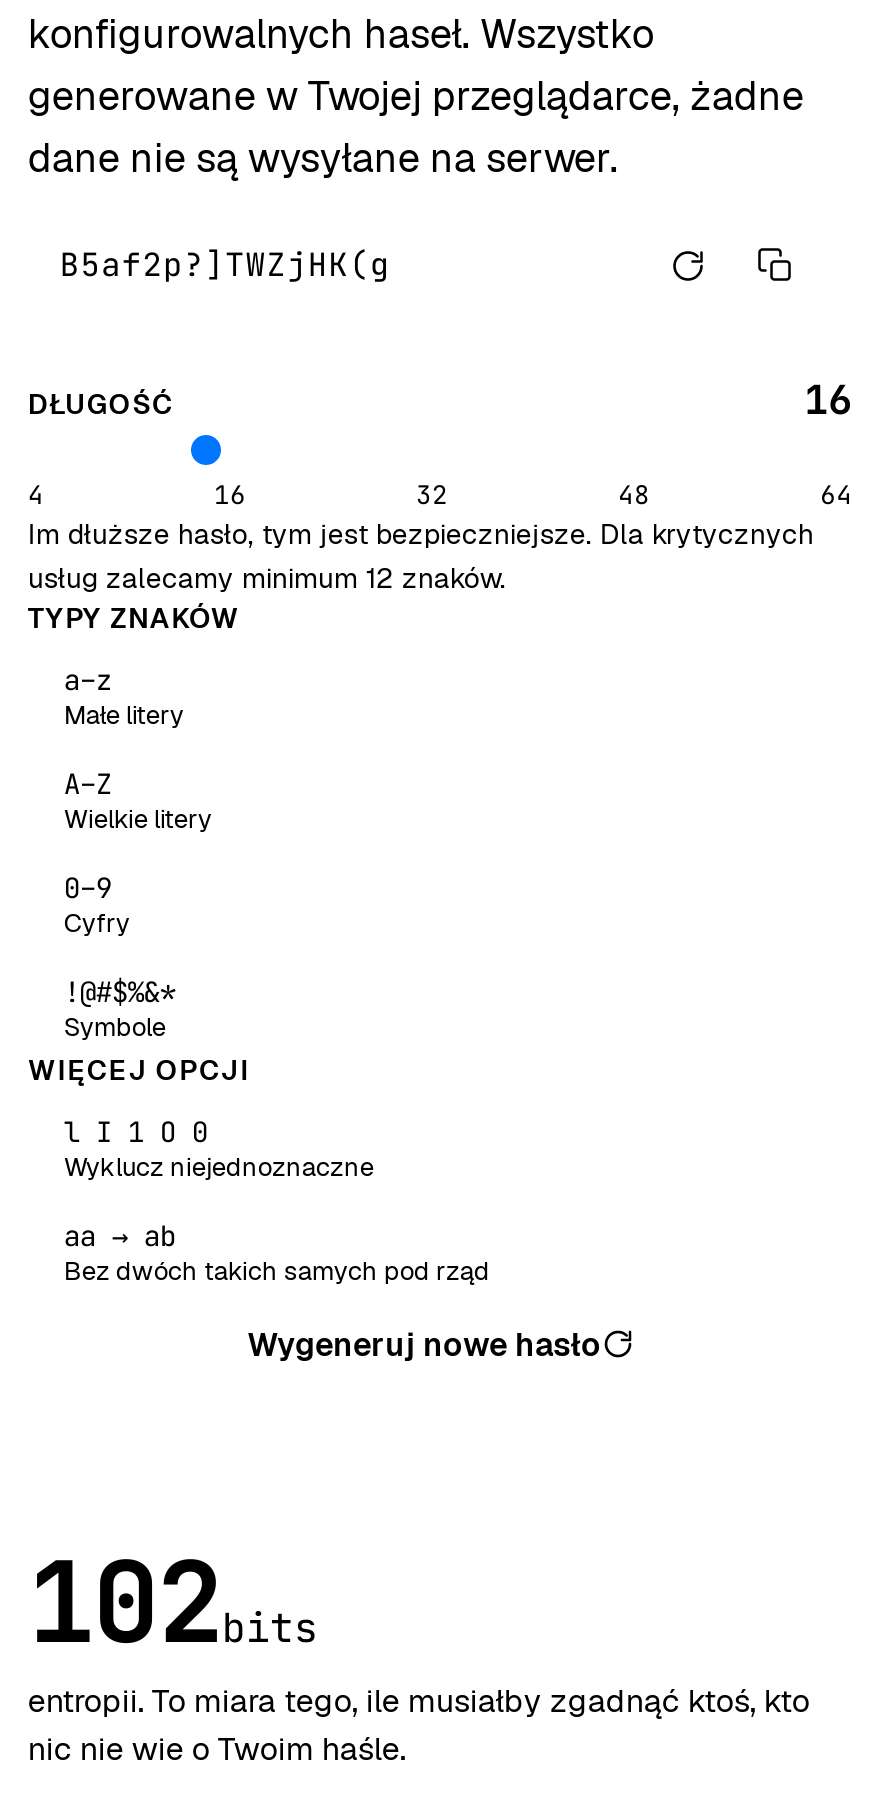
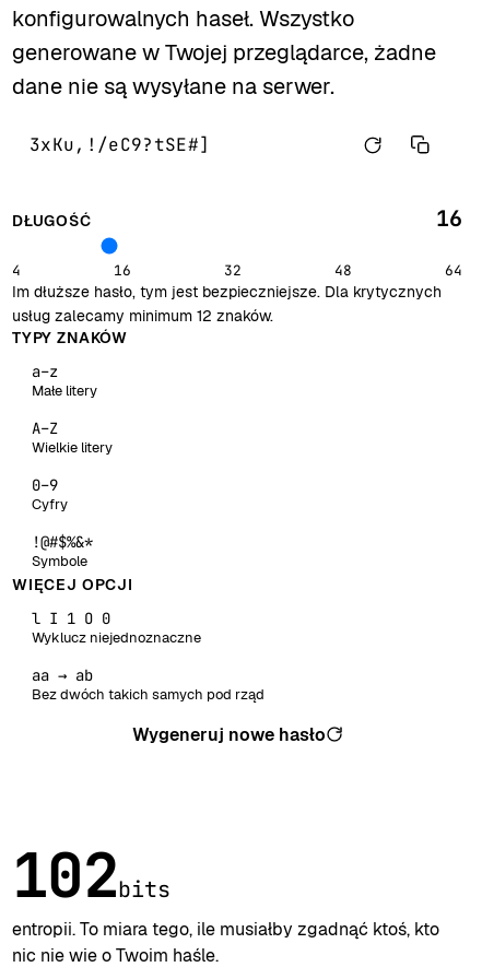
- B5af2p?] TWZ j HK (g
+ 3xKu,! /e C9? tSE #]
